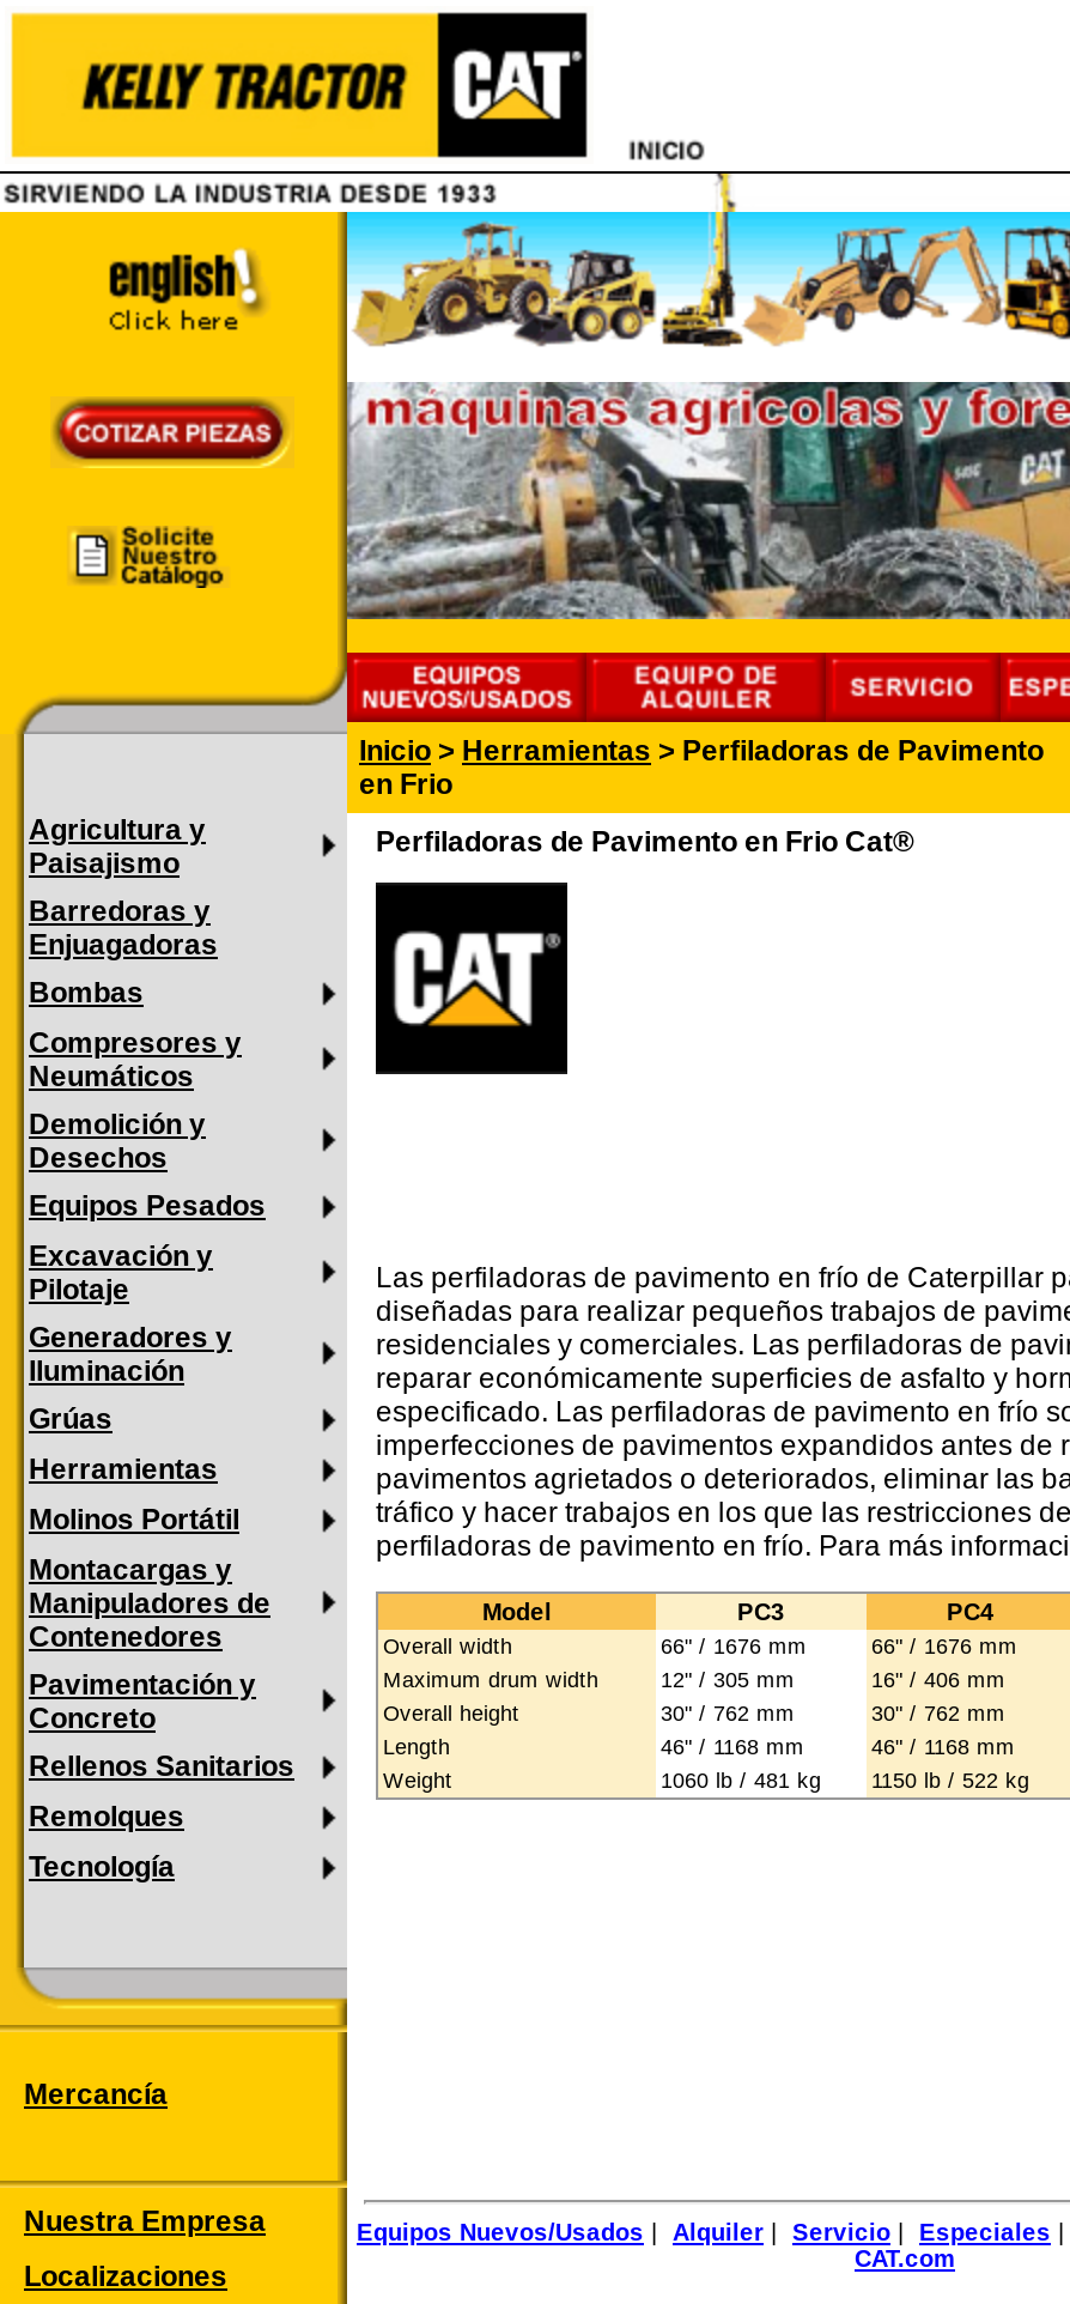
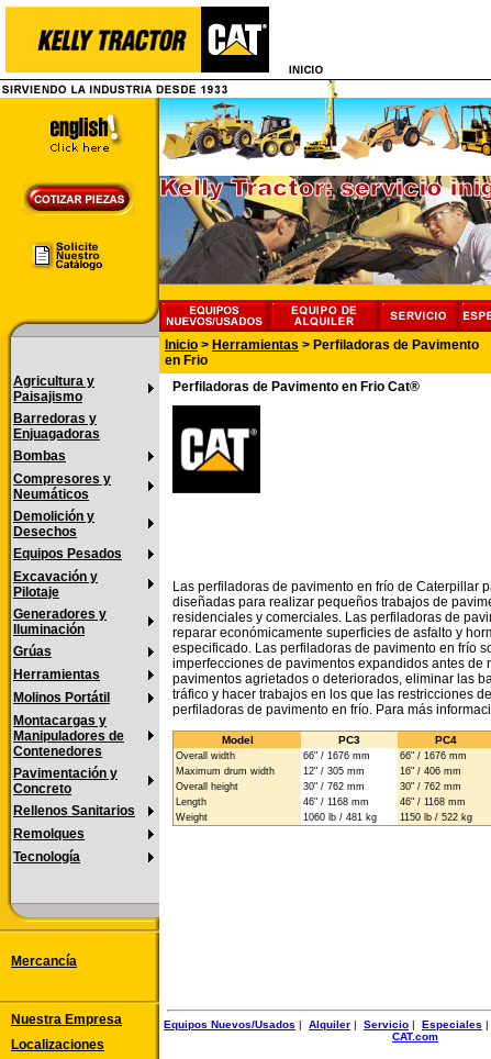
- [image]
+ [image]
